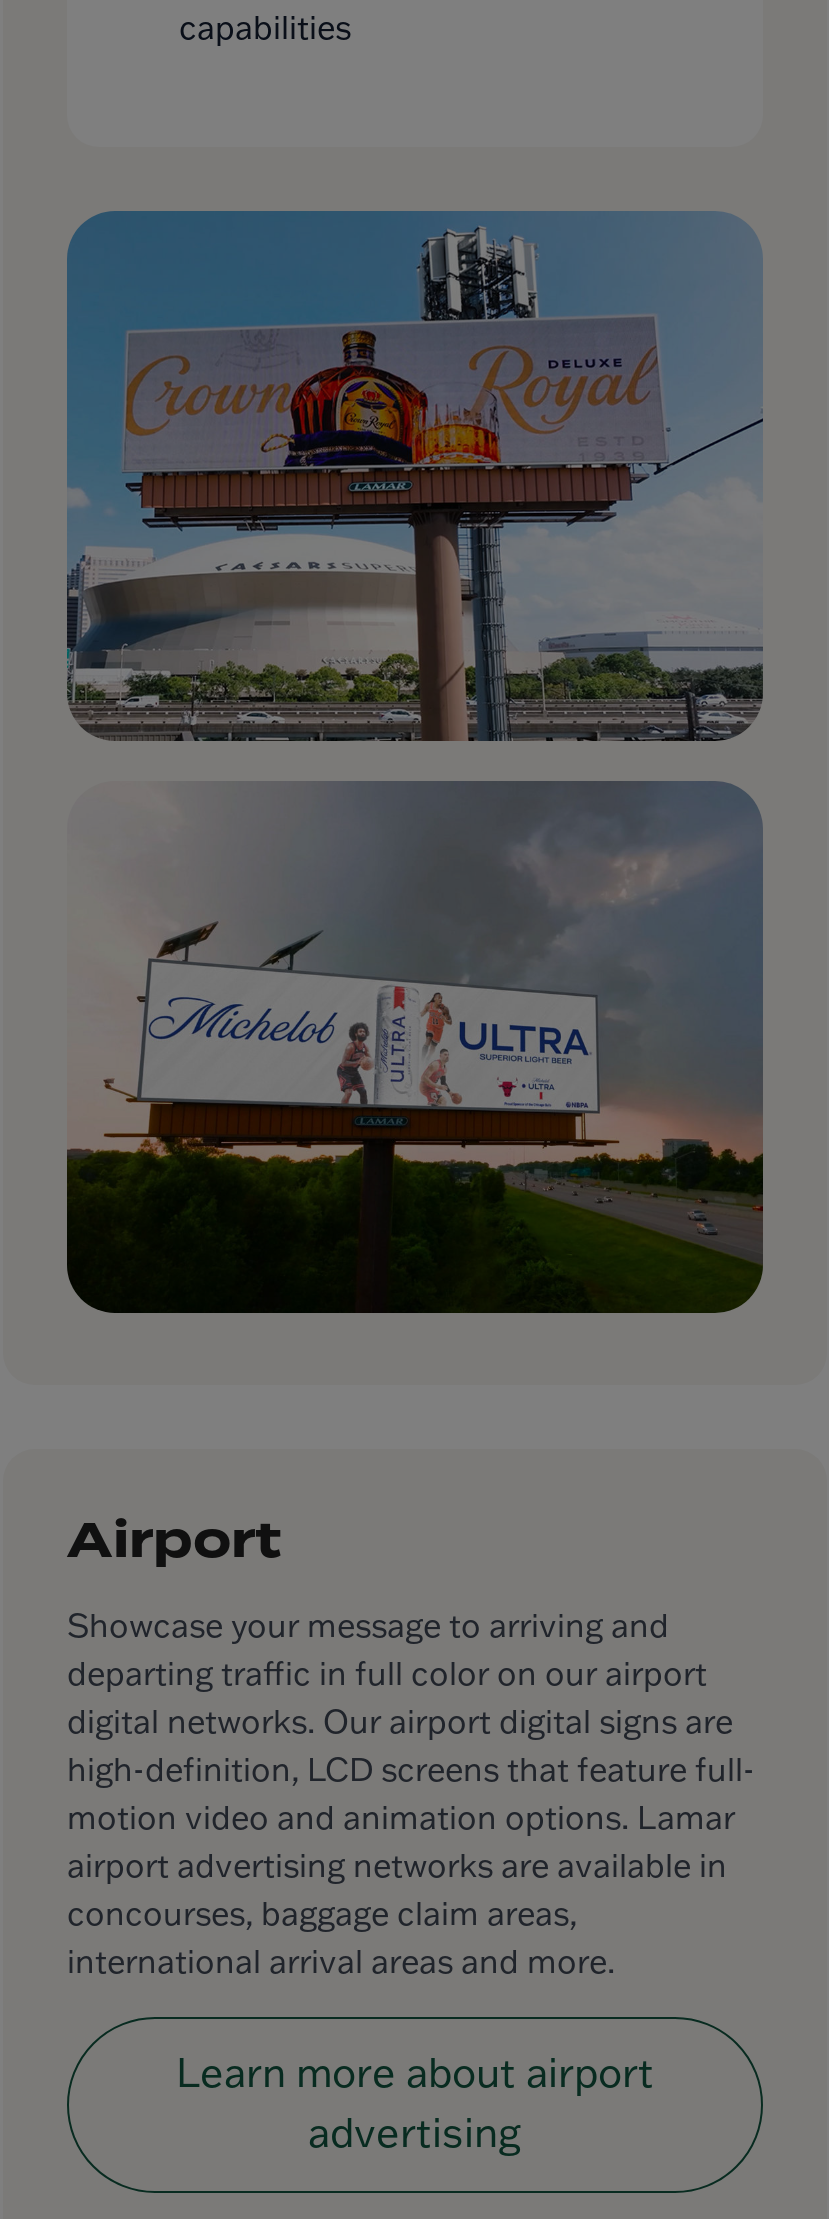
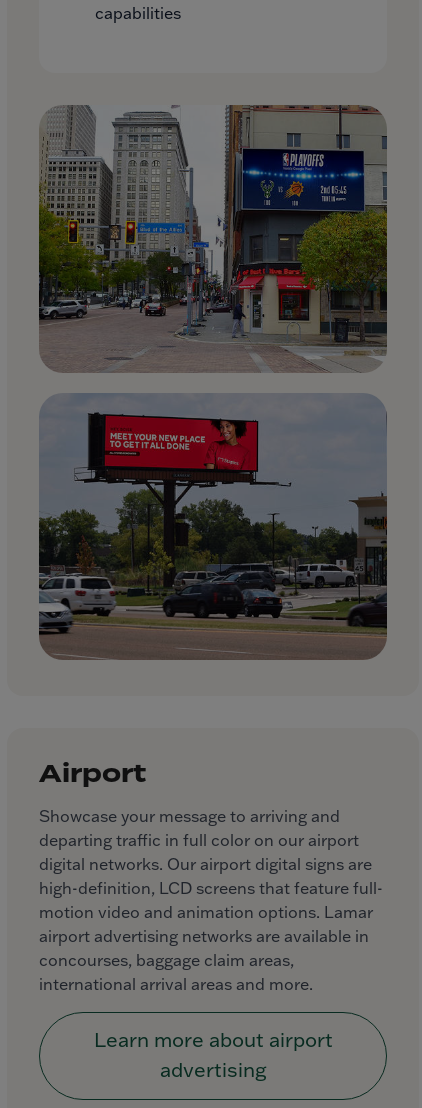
- [image]
+ [image]

- [image]
+ [image]
